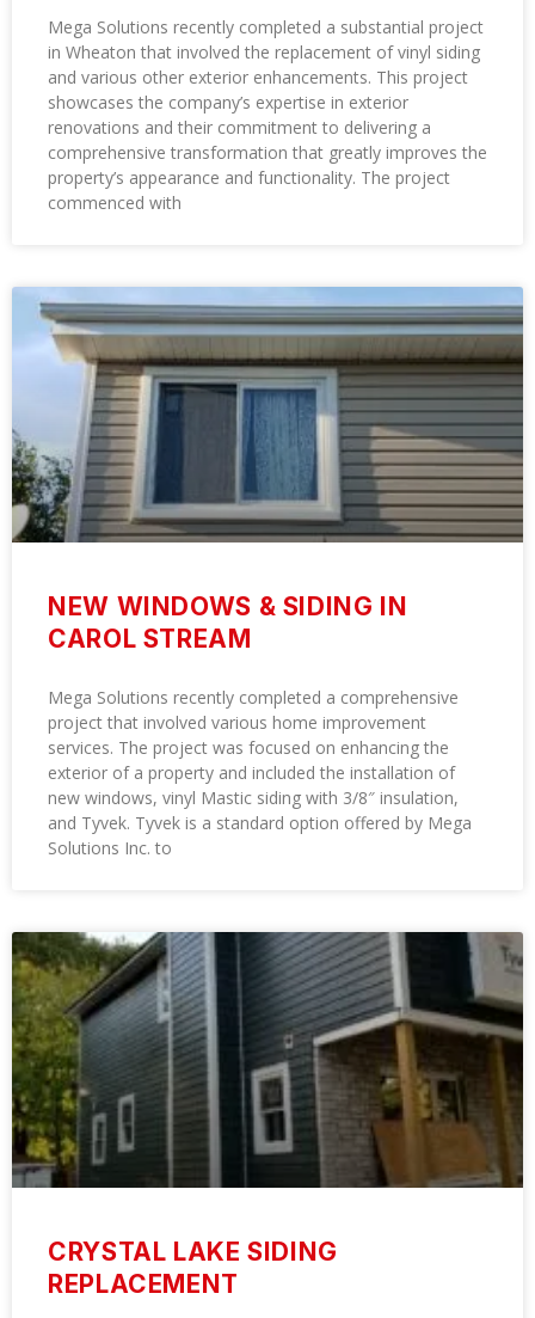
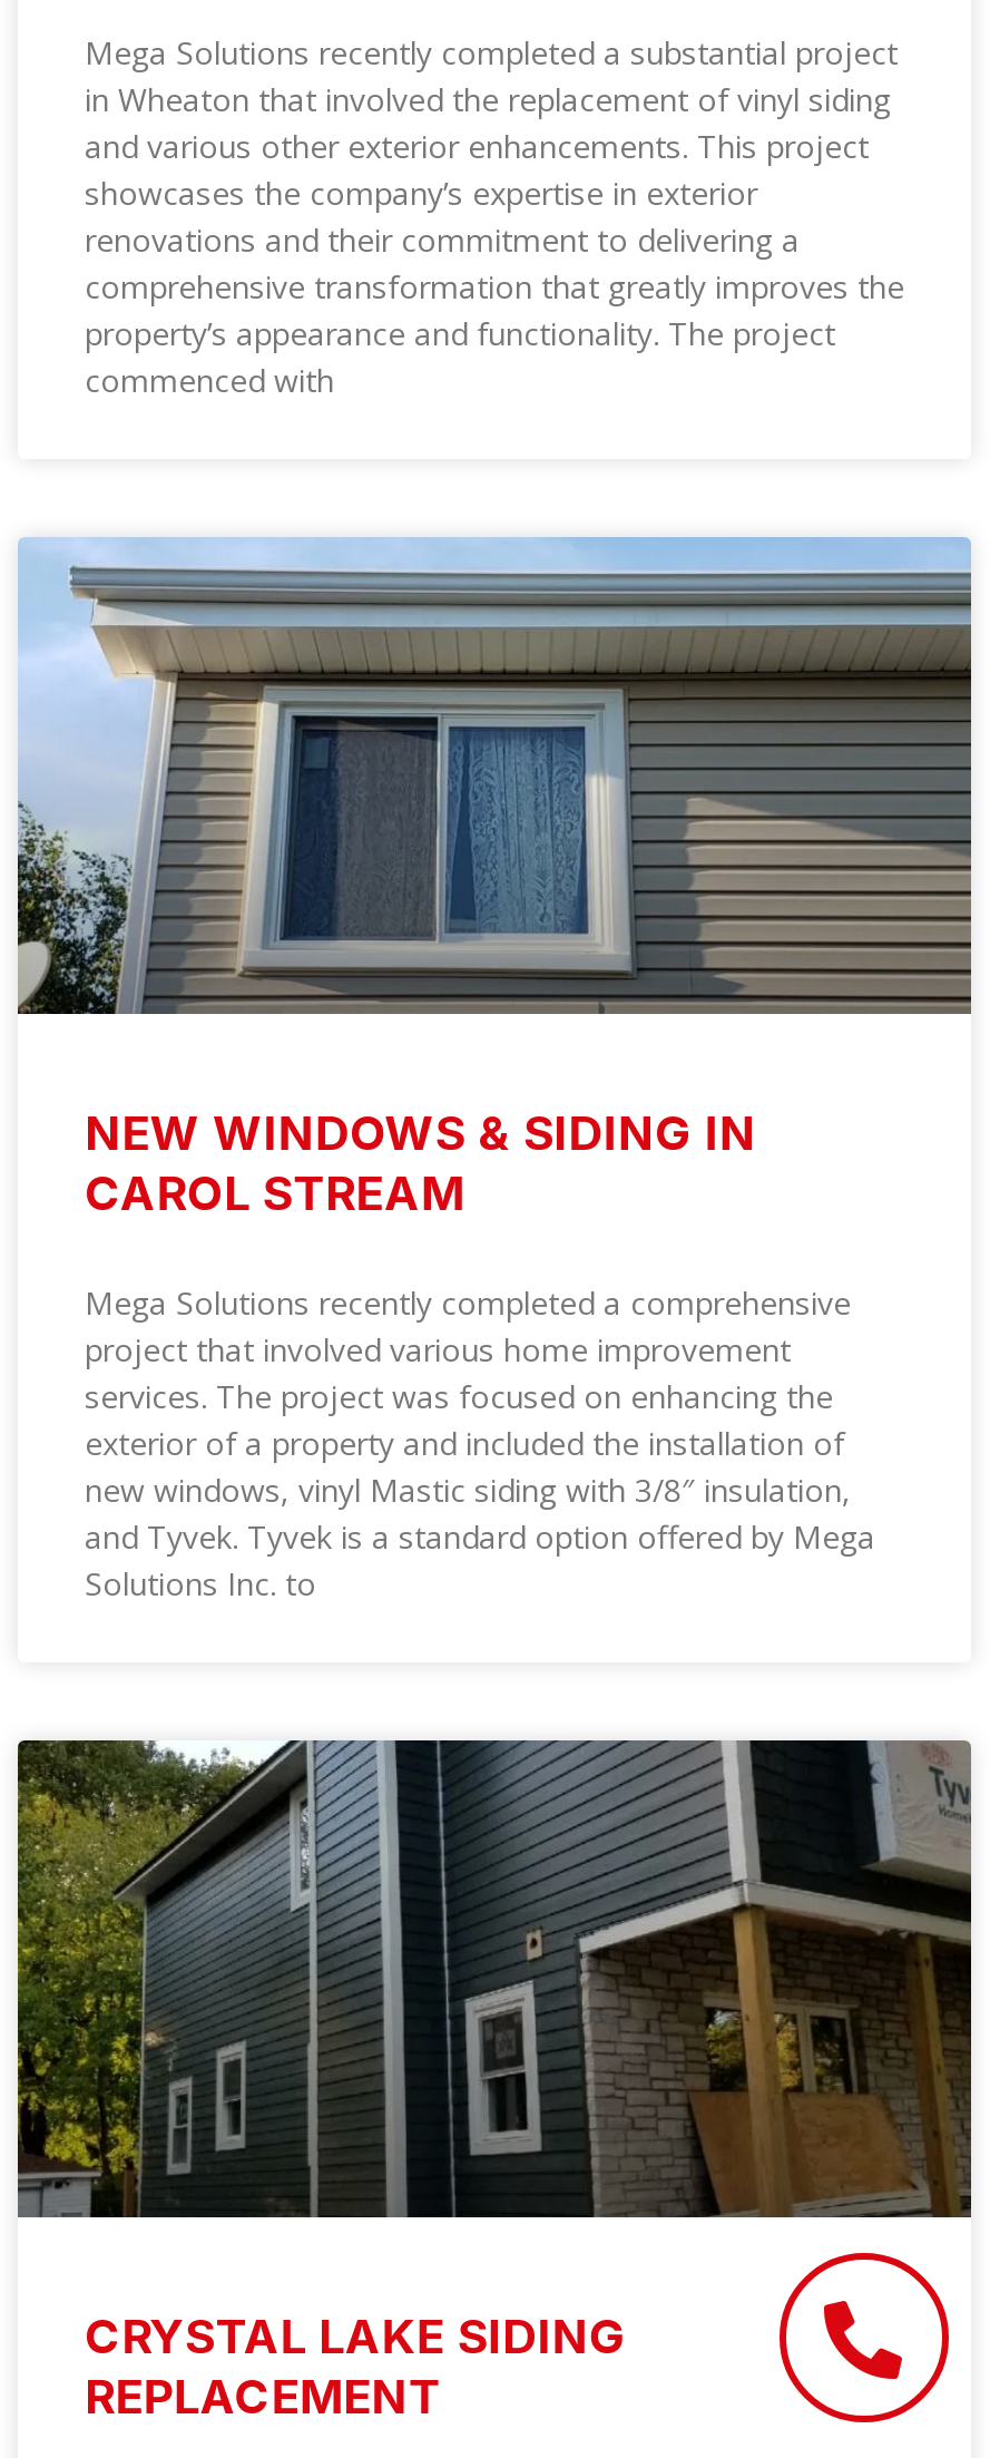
+ [image]
